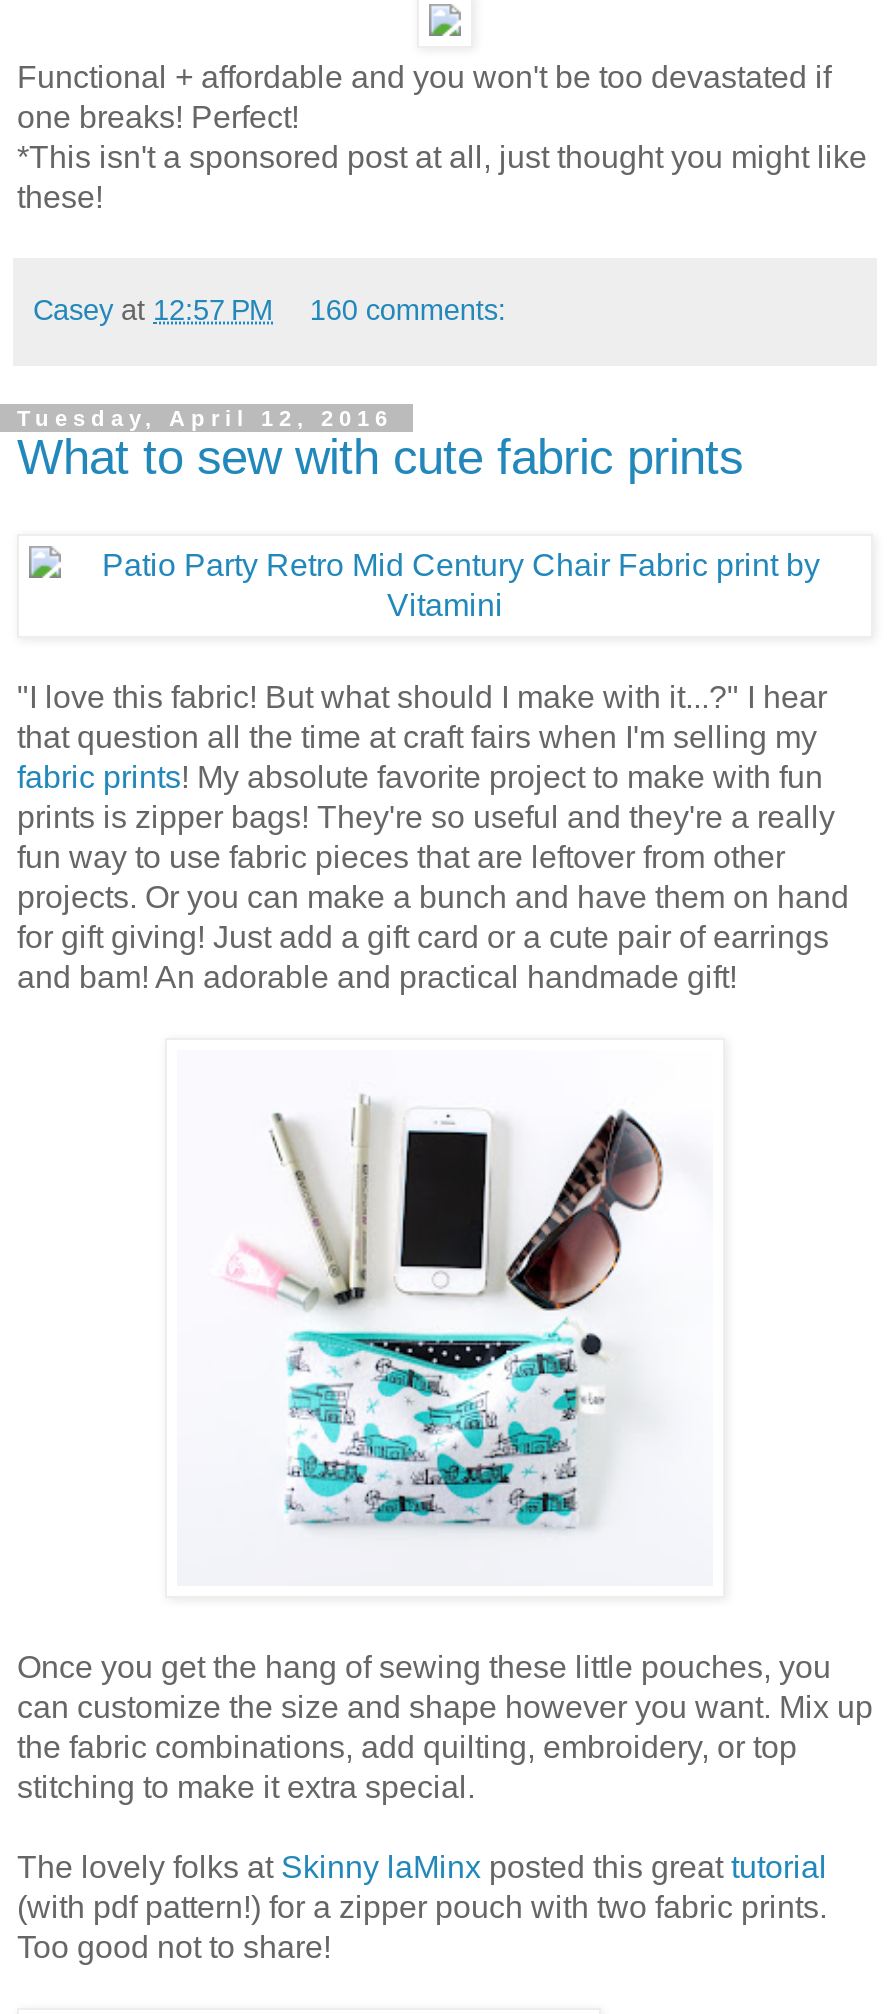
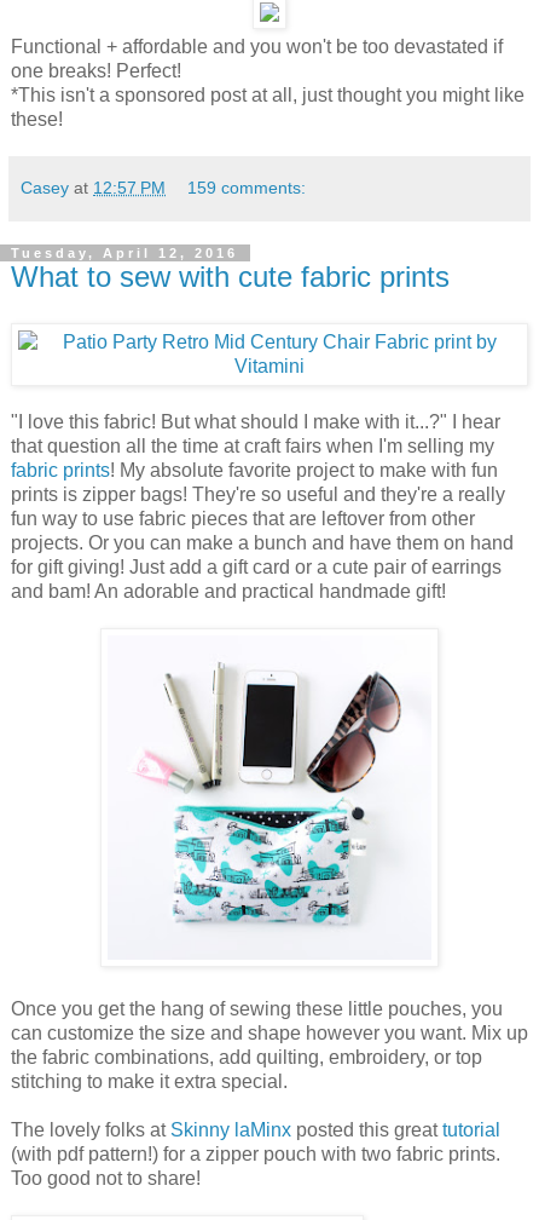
- Casey at 12:57 PM 160 comments:
+ Casey at 12:57 PM 159 comments:
